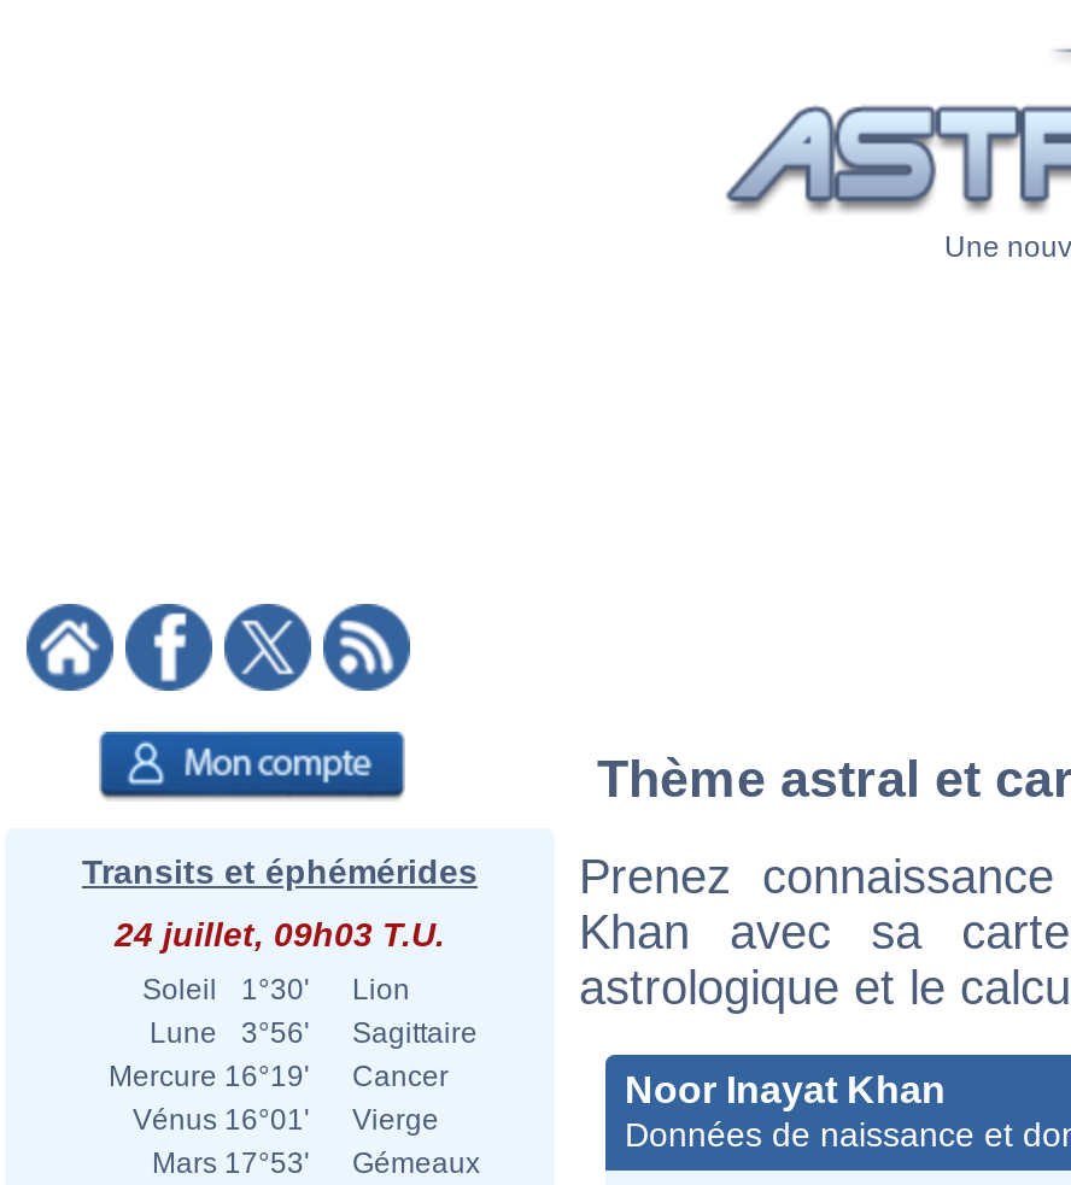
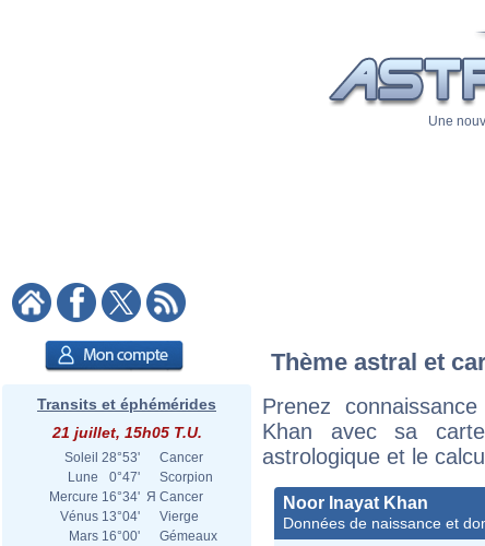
- 24 juillet, 09h03 T.U.
+ 21 juillet, 15h05 T.U.

- Soleil 1°30'
- Lion
- Lune 3°56'
- Sagittaire
- Mercure 16°19'
+ Soleil 28°53'

moved up: Cancer

- Vénus 16°01'
+ Lune 0°47'
+ Scorpion
+ Mercure 16°34' Я Cancer
+ Vénus 13°04'

- Mars 17°53' Gémeaux
+ Mars 16°00' Gémeaux
